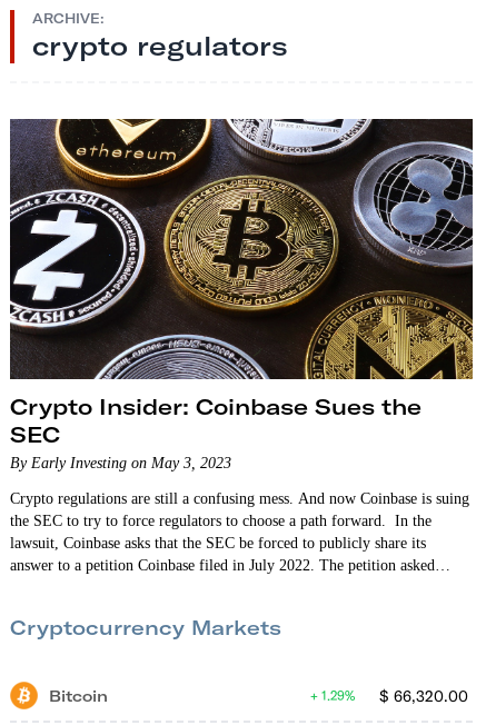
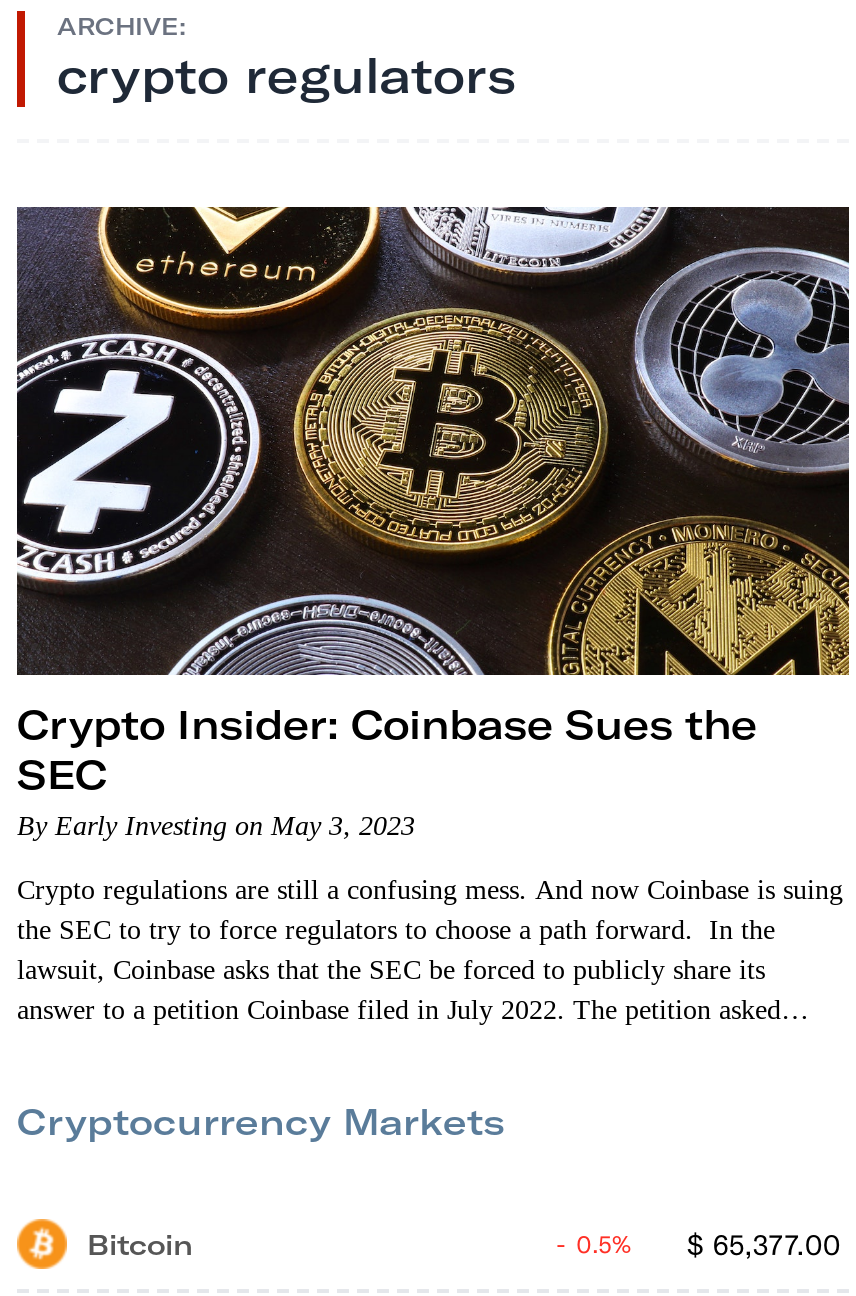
- 1.29%
+ 0.5%

- $ 66,320.00
+ $ 65,377.00
